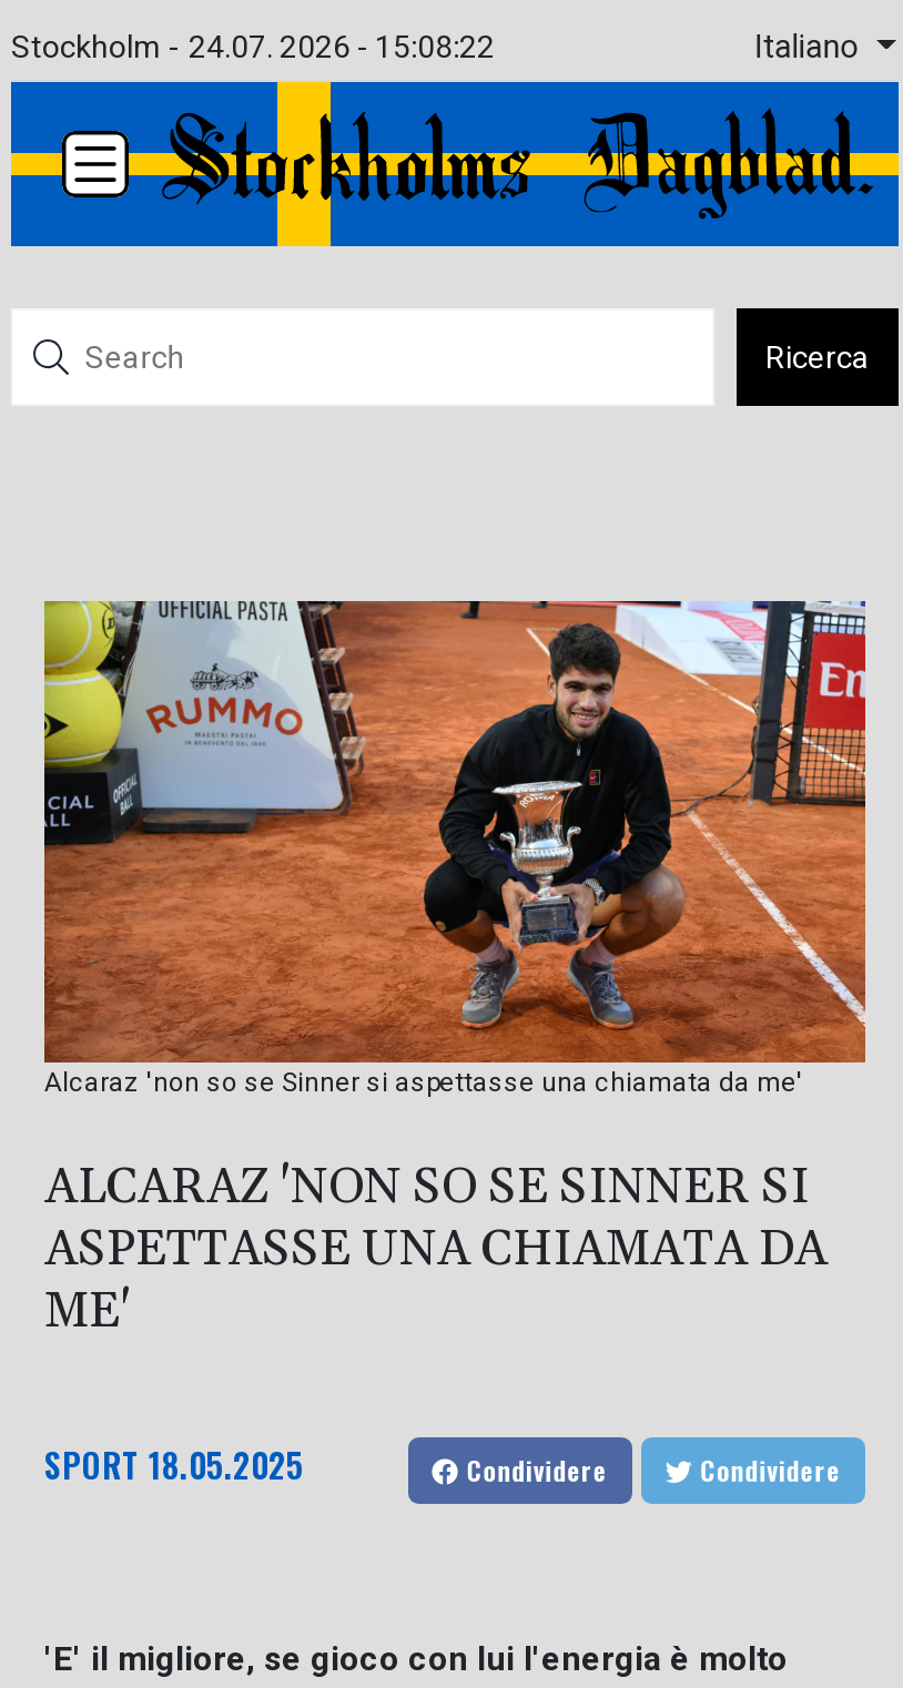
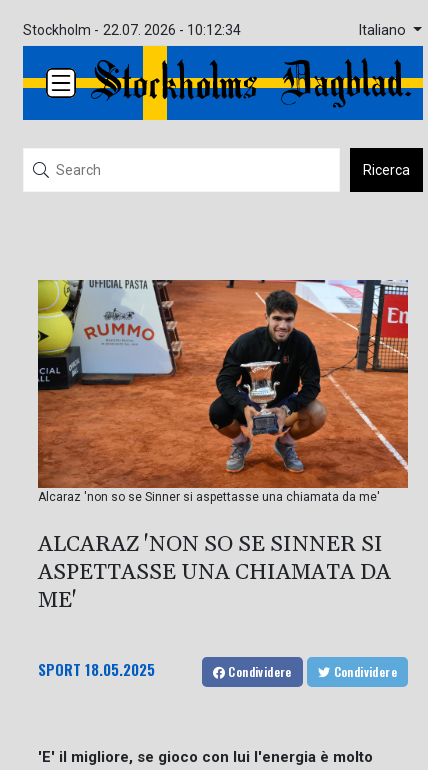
- Stockholm - 24.07. 2026 - 15:08:22
+ Stockholm - 22.07. 2026 - 10:12:34
